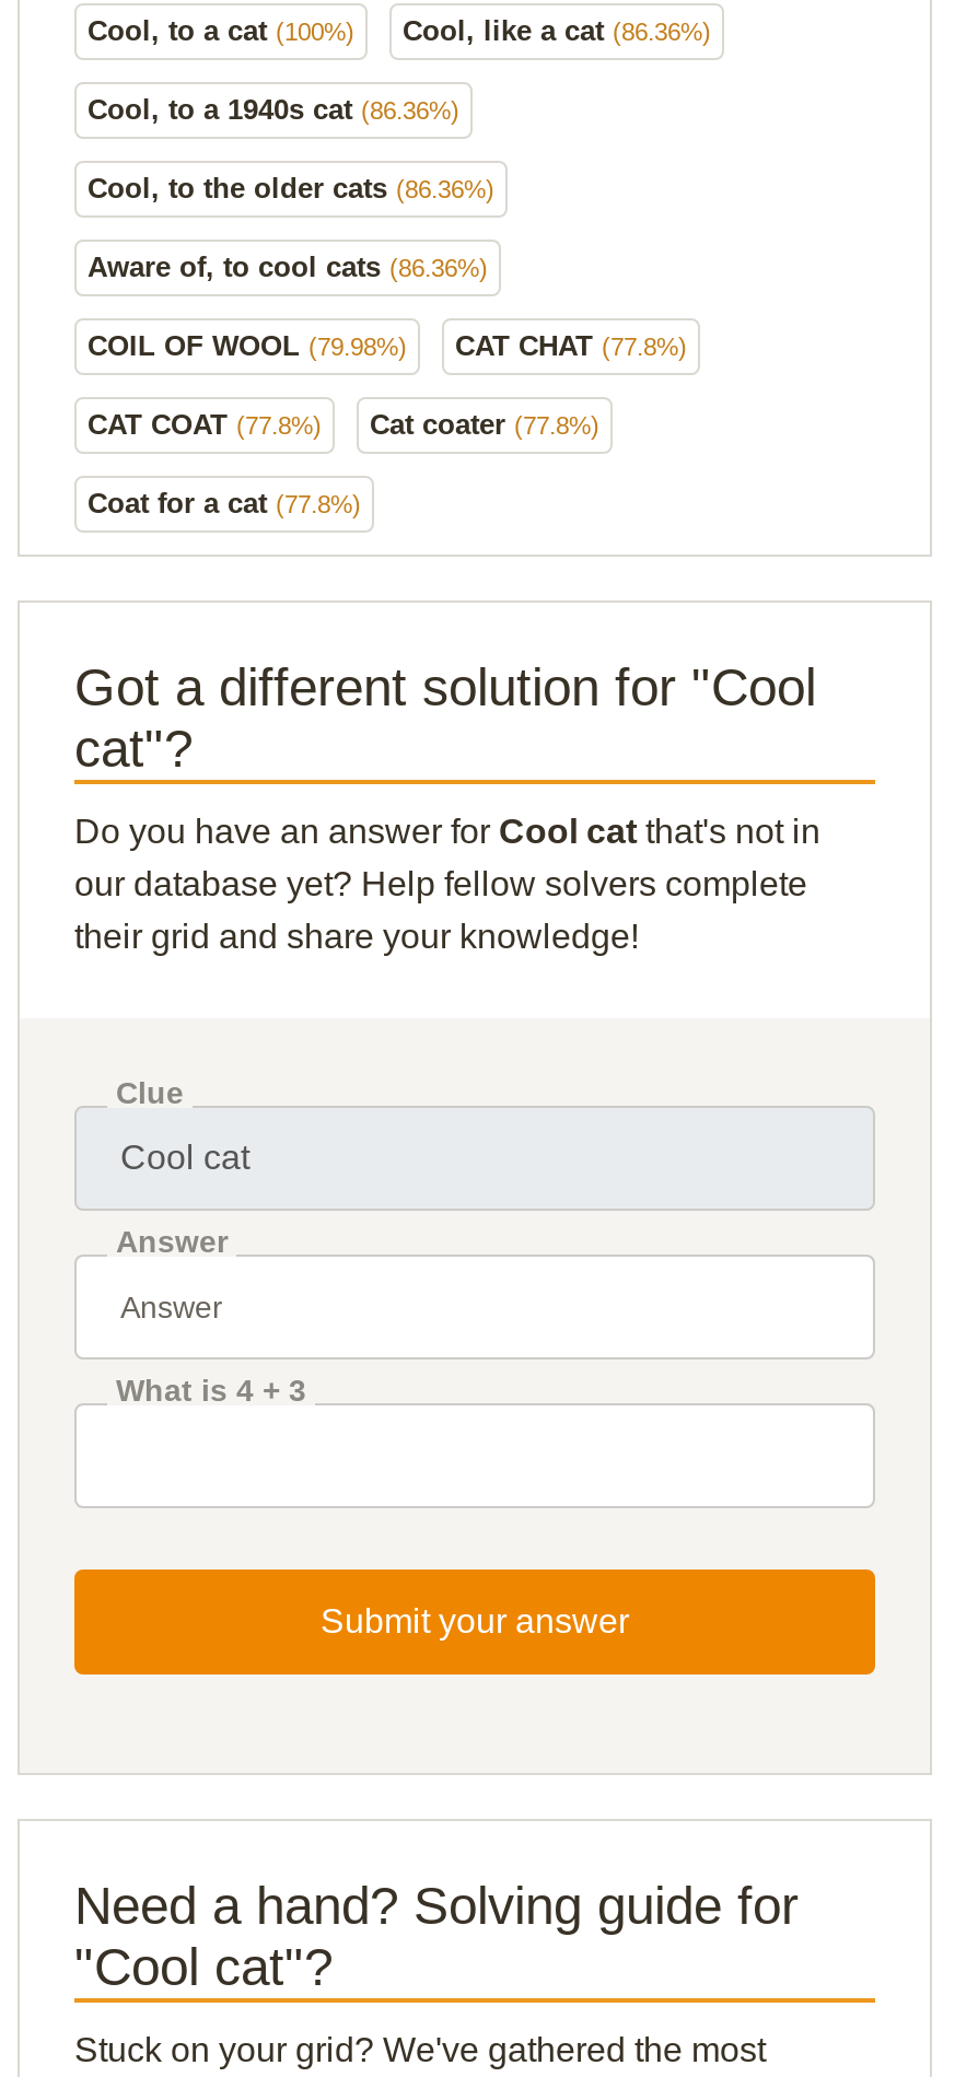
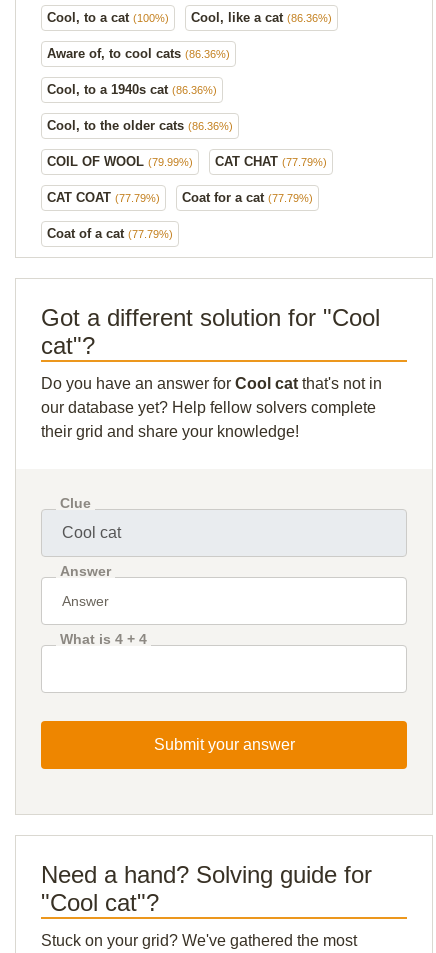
moved down: Cool, to a 1940s cat (86.36%) | Cool, to the older cats (86.36%)

moved up: Aware of, to cool cats (86.36%)

- COIL OF WOOL (79.98%)
- CAT CHAT (77.8%)
- CAT COAT (77.8%)
- Cat coater (77.8%)
- Coat for a cat (77.8%)
+ COIL OF WOOL (79.99%)
+ CAT CHAT (77.79%)
+ CAT COAT (77.79%)
+ Coat for a cat (77.79%)
+ Coat of a cat (77.79%)

- What is 4 + 3
+ What is 4 + 4
